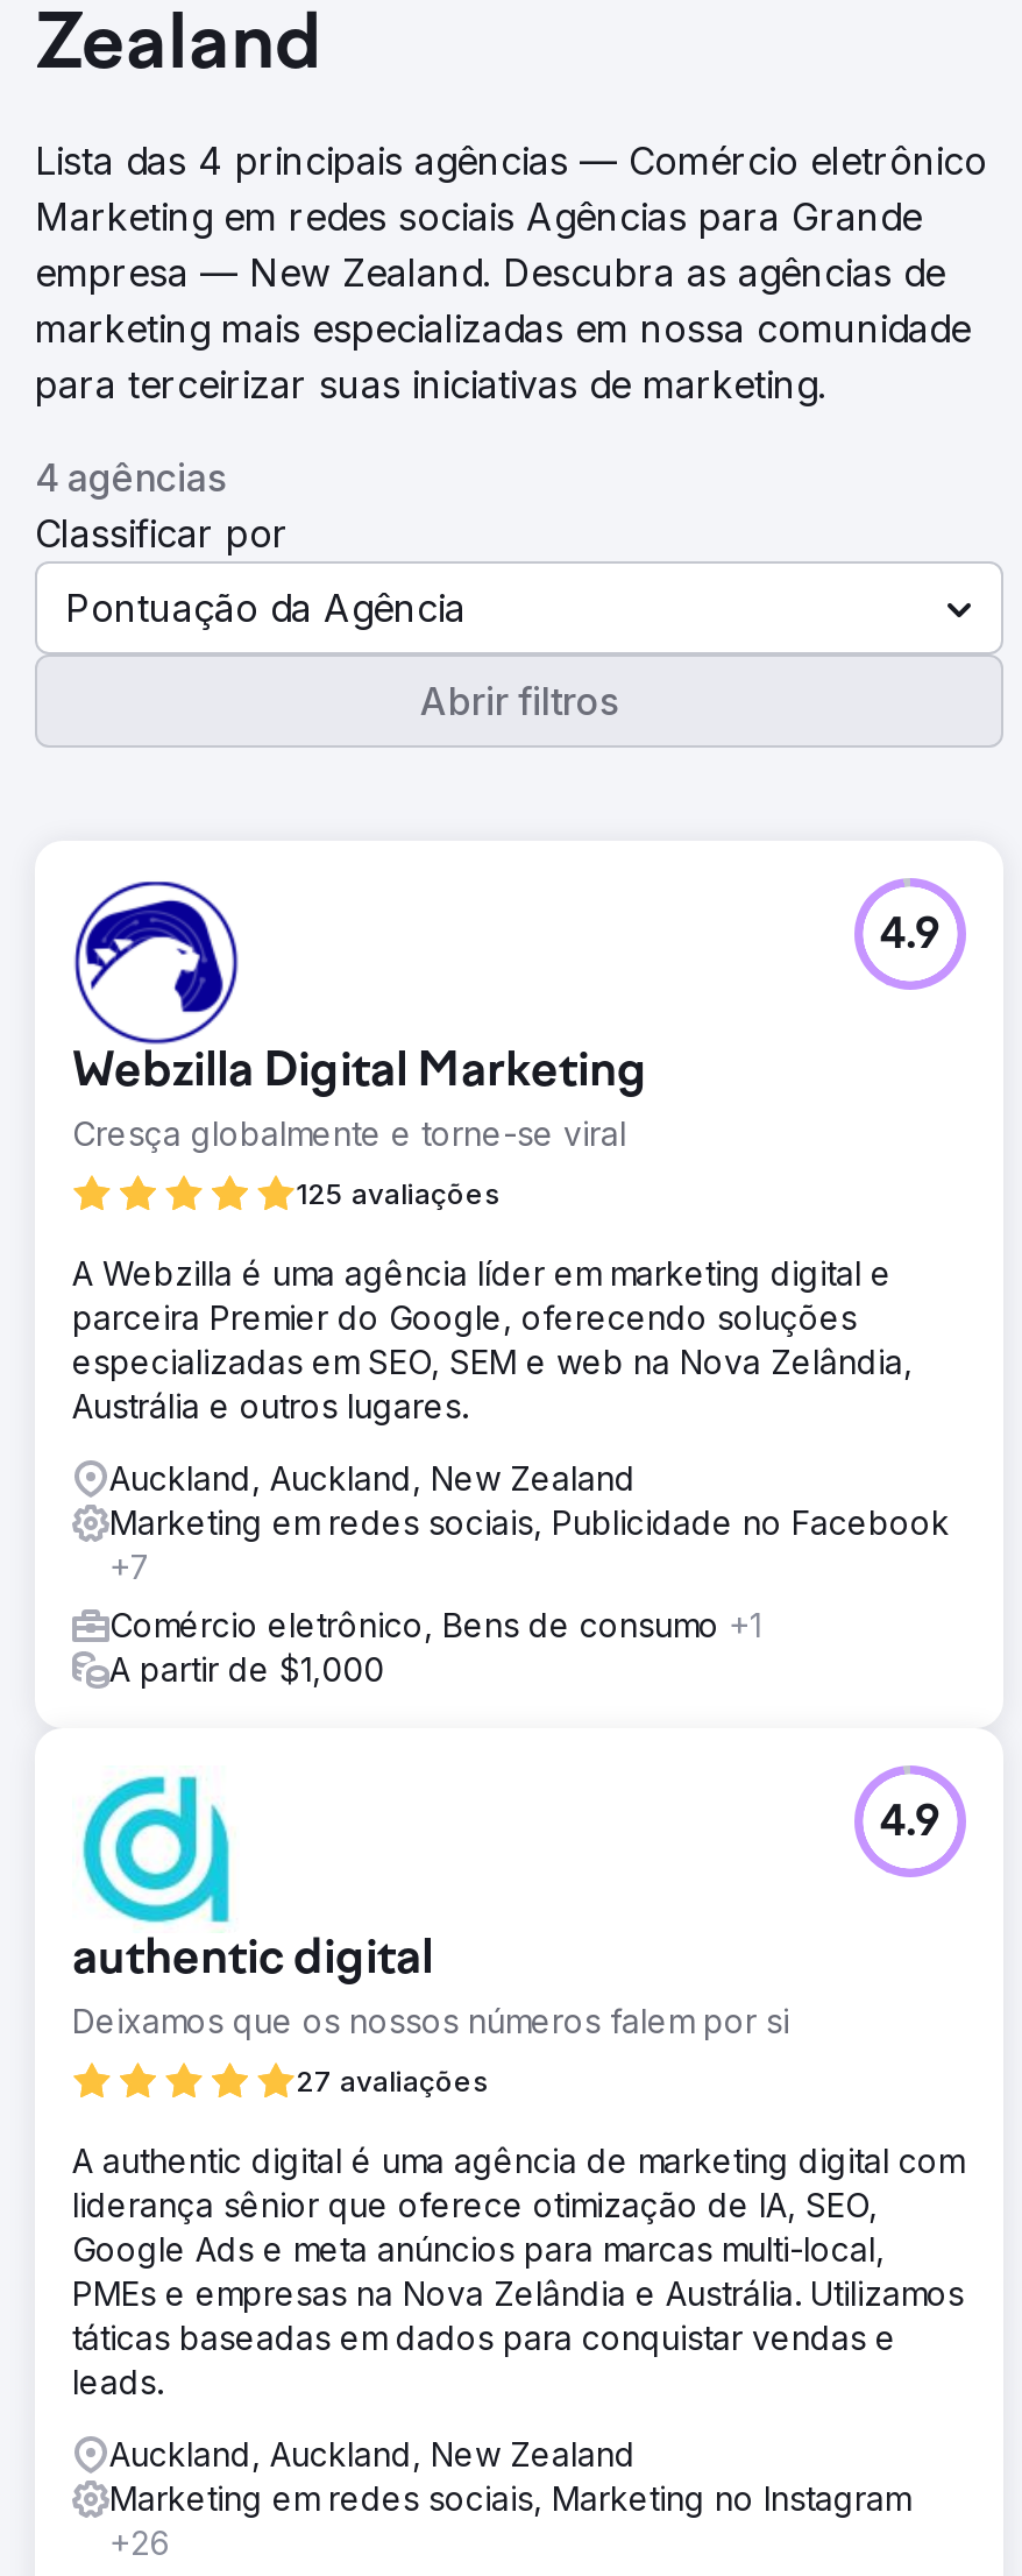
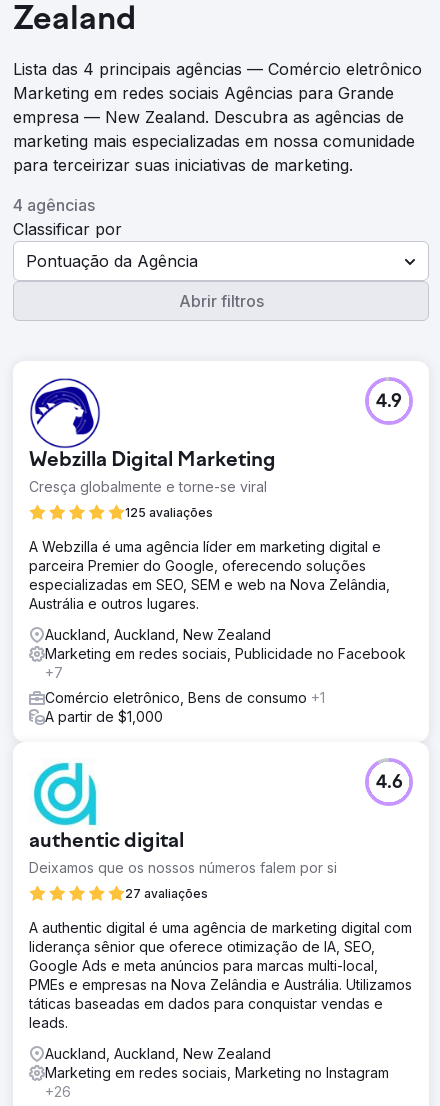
- 4.9
+ 4.6
